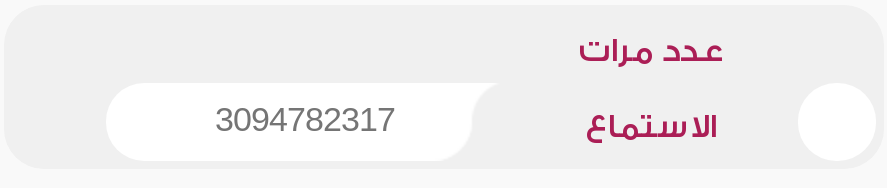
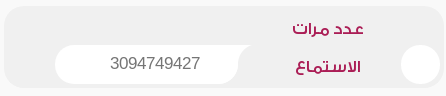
- 3094782317
+ 3094749427
